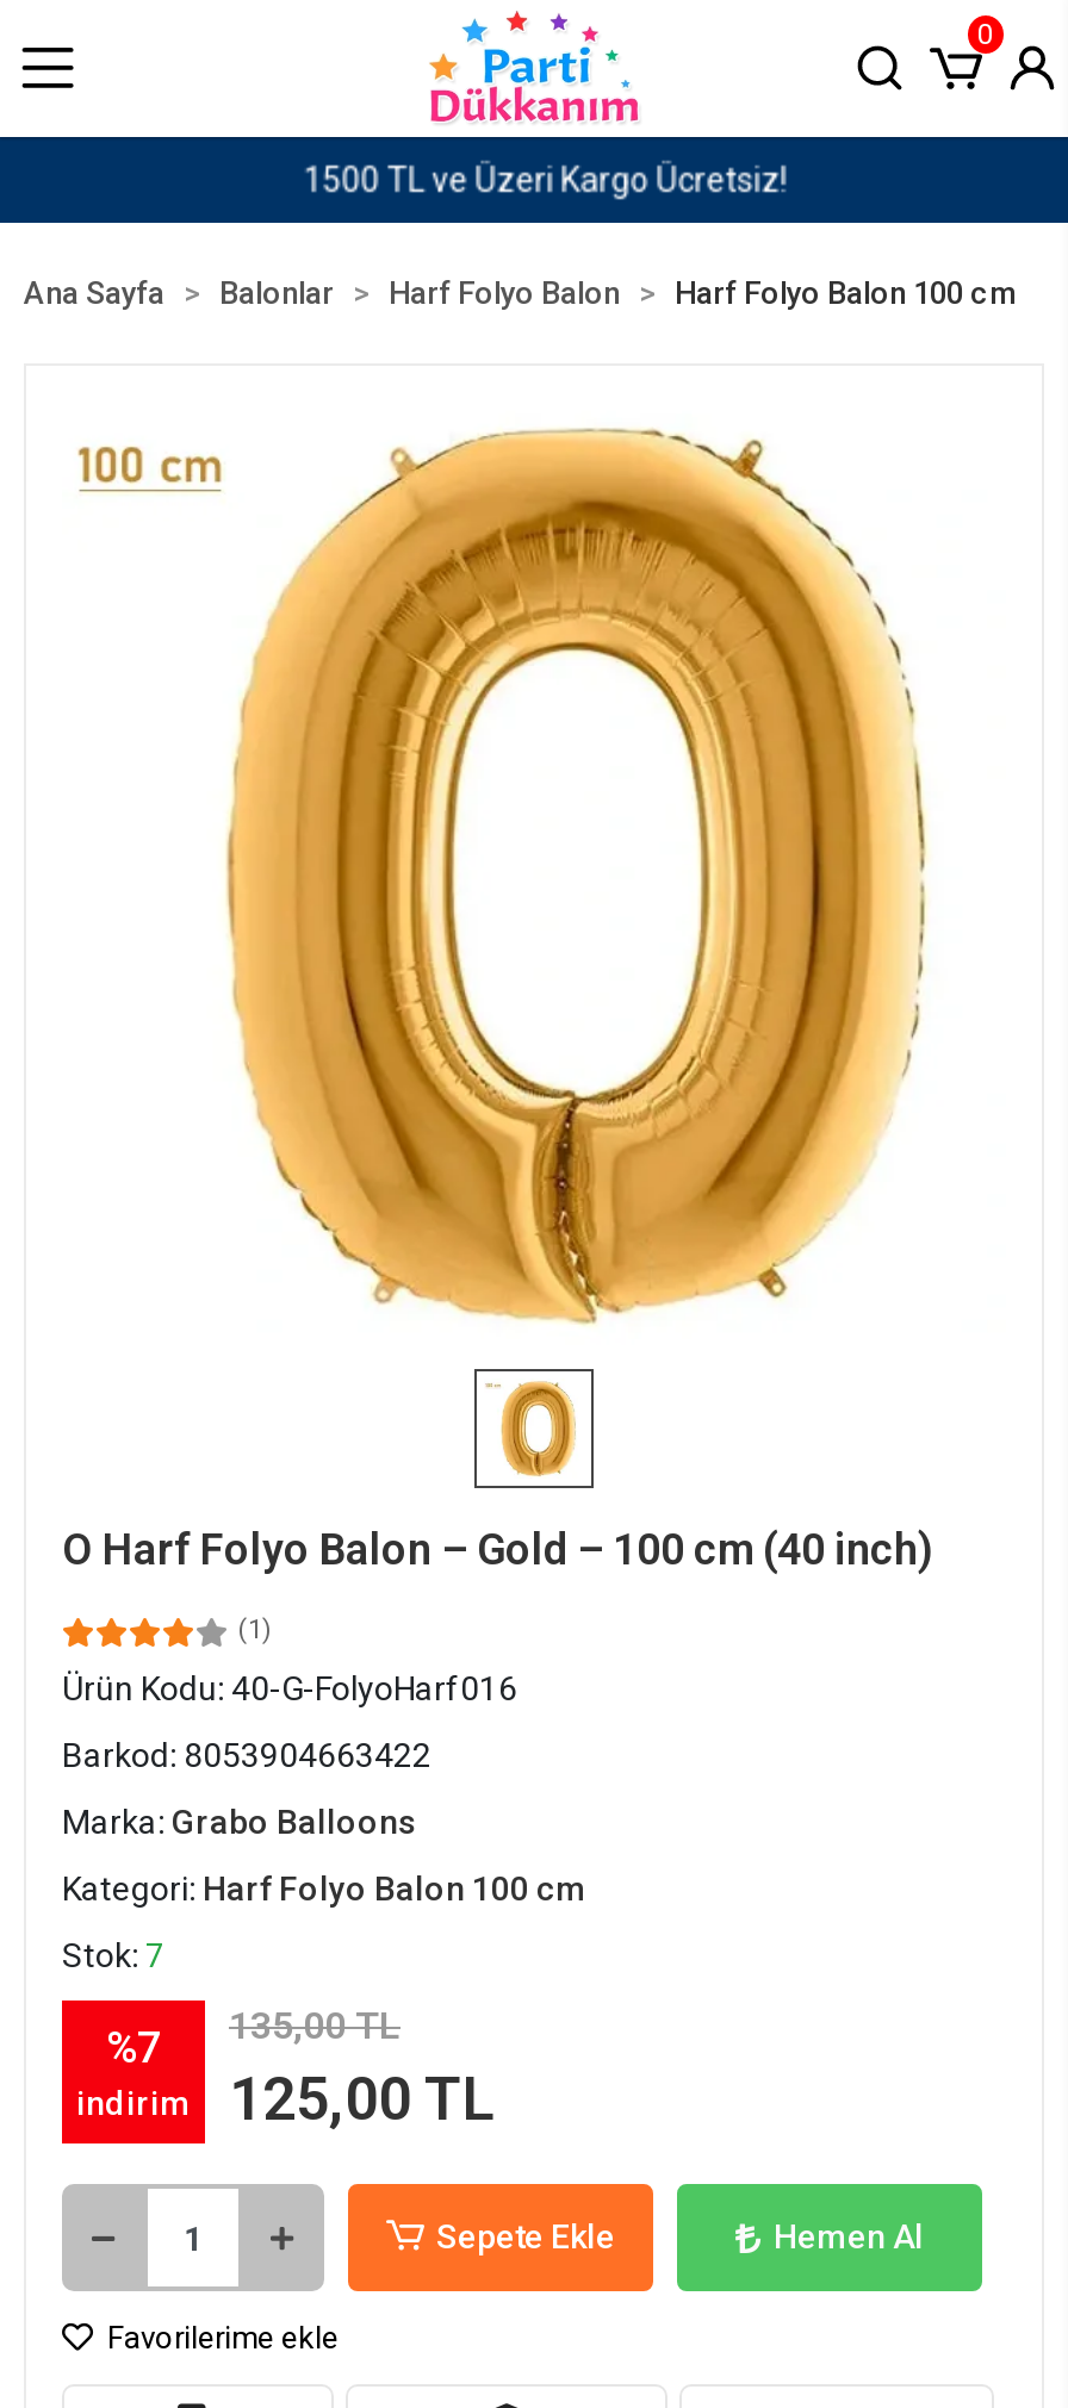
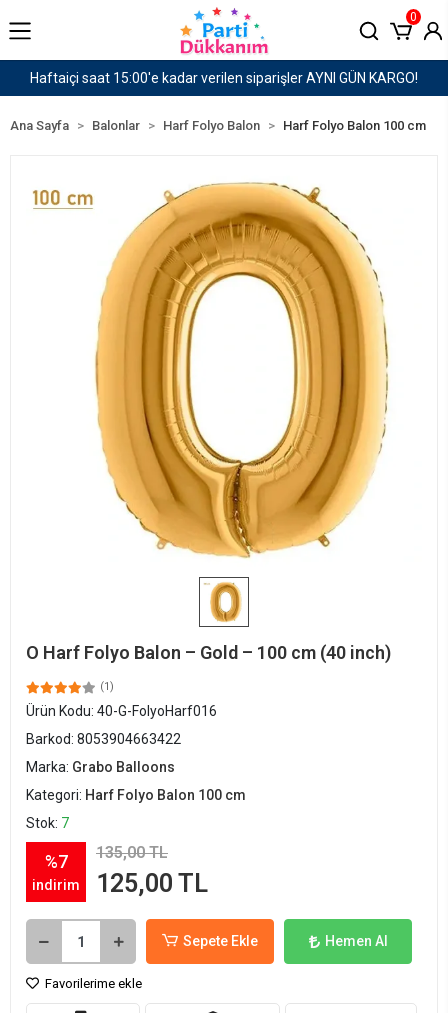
- 1500 TL ve Üzeri Kargo Ücretsiz!
+ Haftaiçi saat 15:00'e kadar verilen siparişler AYNI GÜN KARGO!
